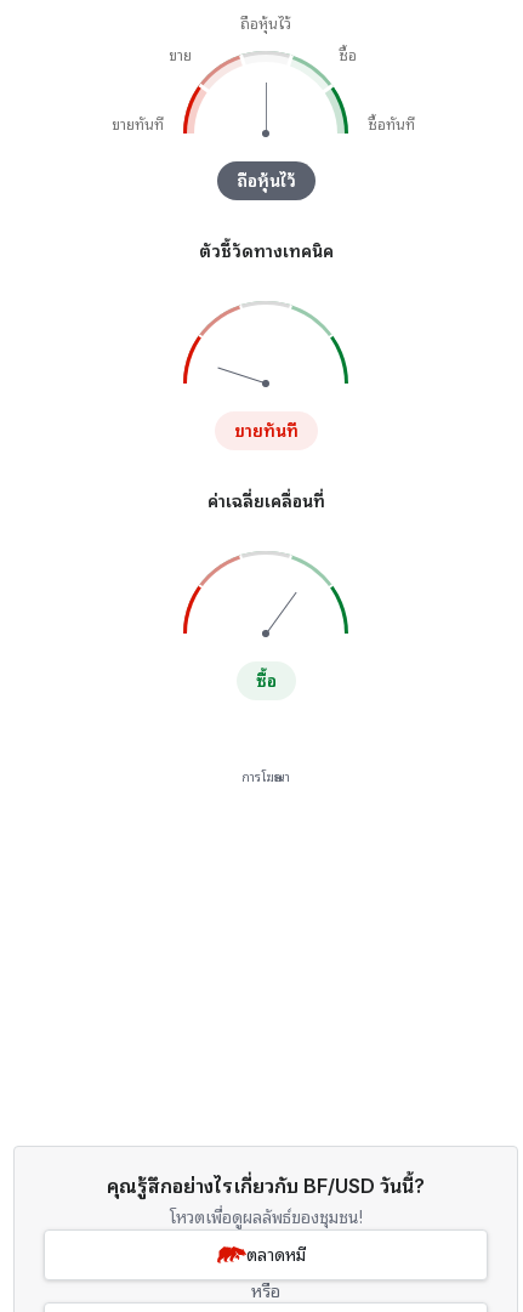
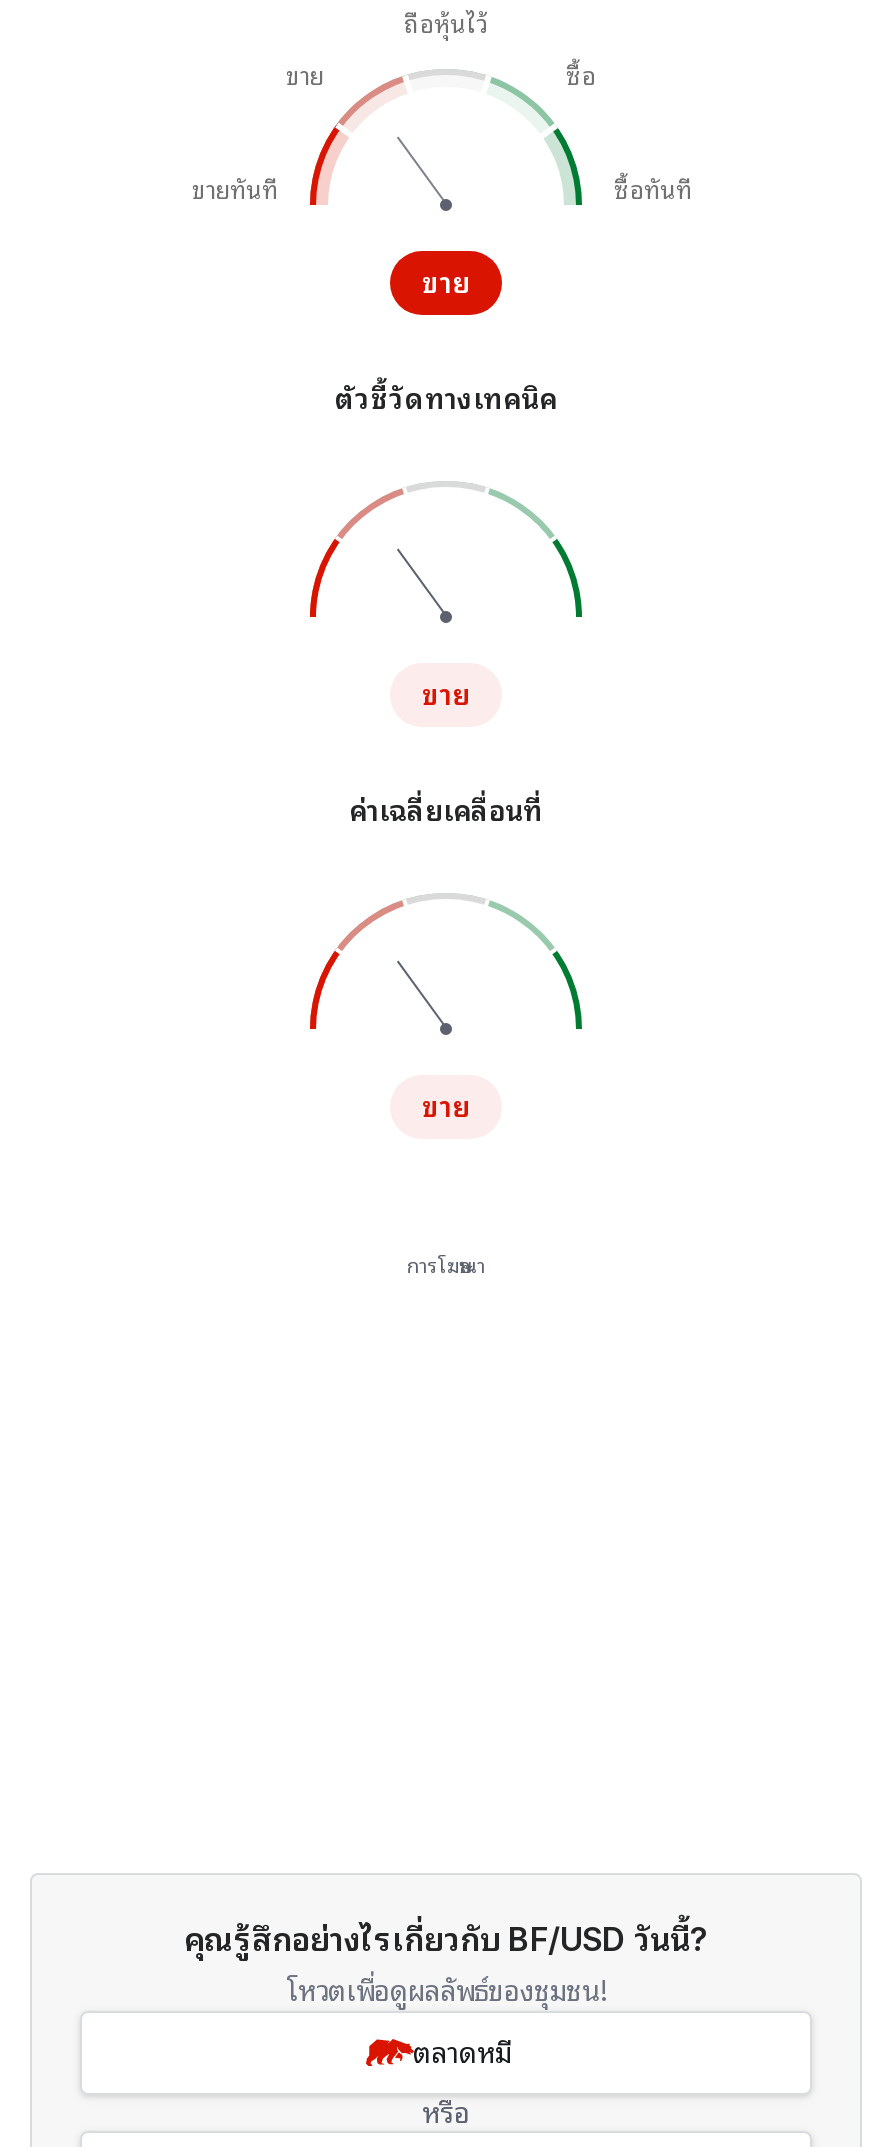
- ถือหุ้นไว้
+ ขาย

- ขายทันที
+ ขาย

- ซื้อ
+ ขาย
